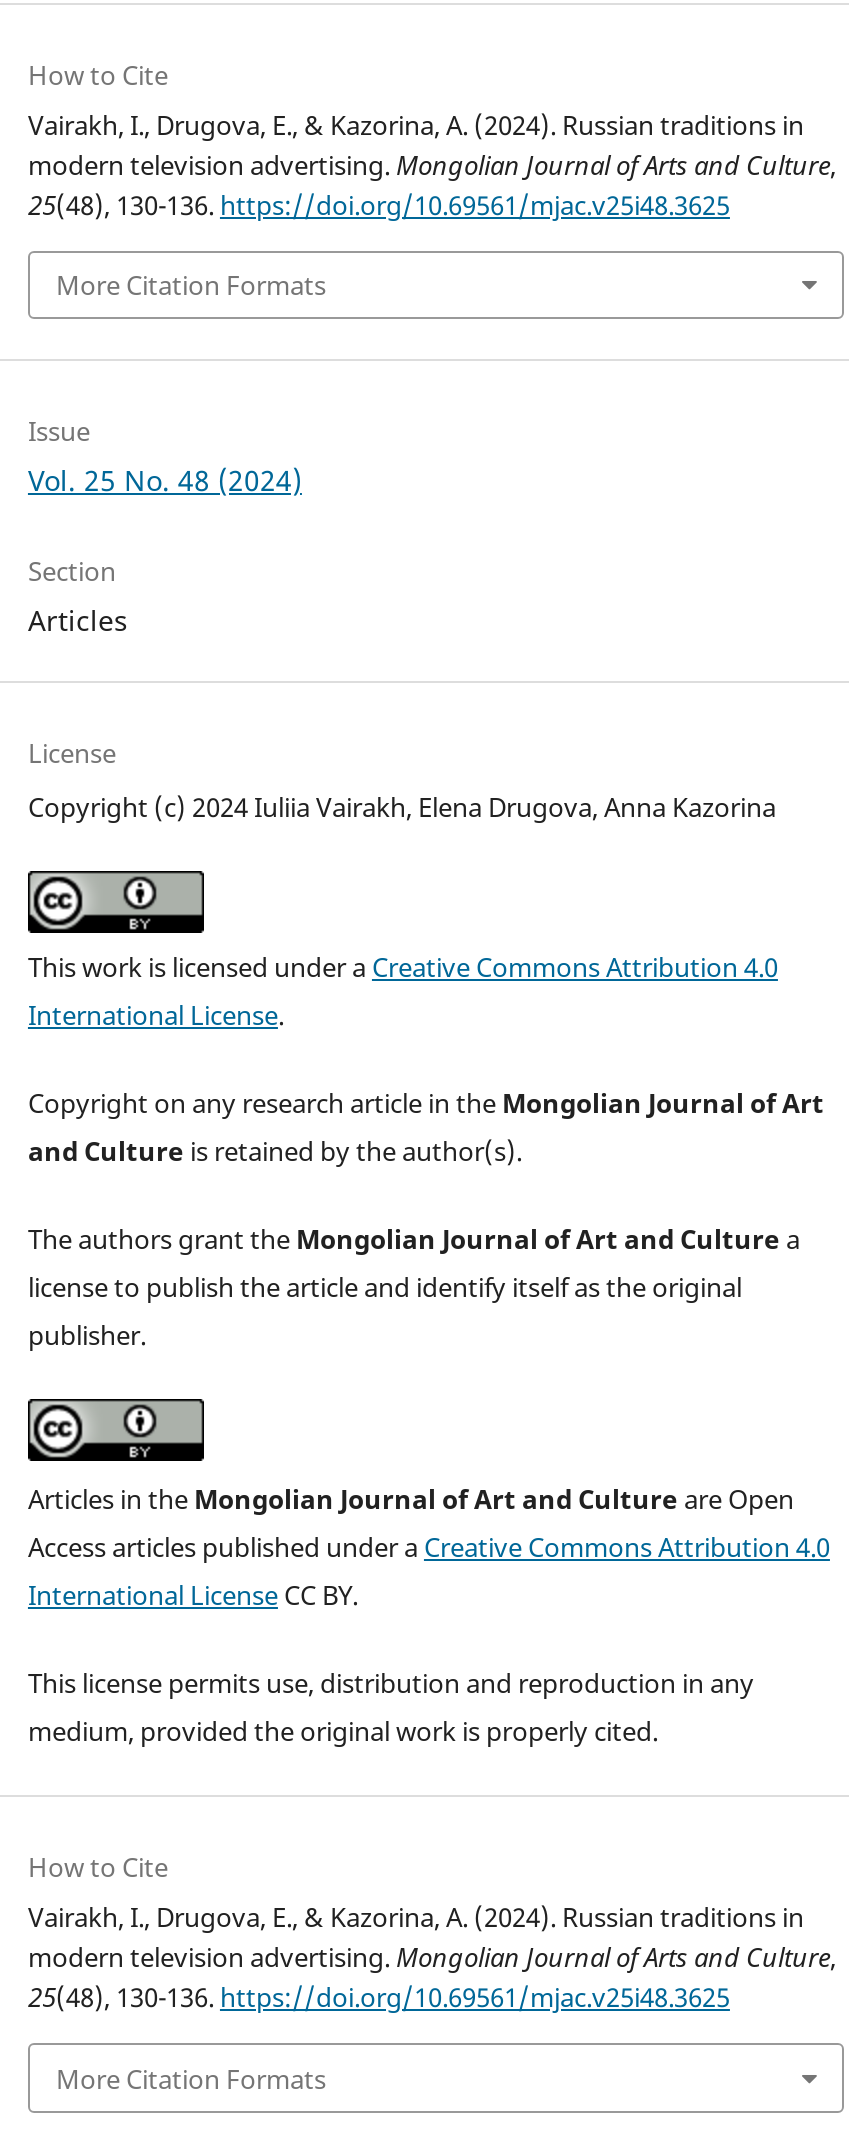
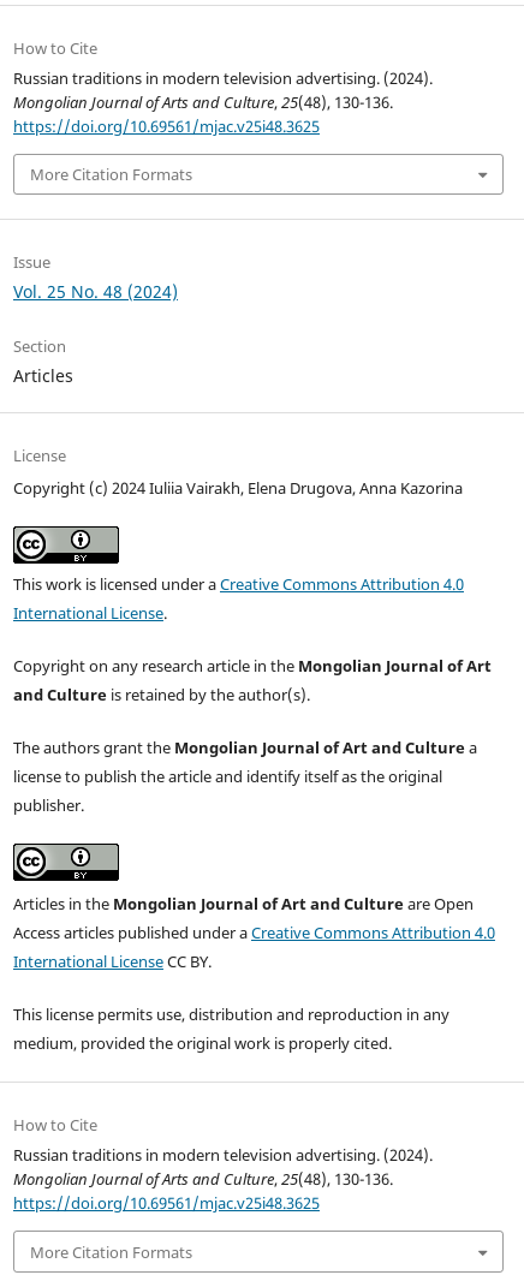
- Vairakh, I., Drugova, E., & Kazorina, A. (2024). Russian traditions in
- modern television advertising. Mongolian Journal of Arts and Culture,
- 25(48), 130-136. https://doi.org/10.69561/mjac.v25i48.3625
+ Russian traditions in modern television advertising. (2024).
+ Mongolian Journal of Arts and Culture, 25(48), 130-136.
+ https://doi.org/10.69561/mjac.v25i48.3625

- Vairakh, I., Drugova, E., & Kazorina, A. (2024). Russian traditions in
- modern television advertising. Mongolian Journal of Arts and Culture,
- 25(48), 130-136. https://doi.org/10.69561/mjac.v25i48.3625
+ Russian traditions in modern television advertising. (2024).
+ Mongolian Journal of Arts and Culture, 25(48), 130-136.
+ https://doi.org/10.69561/mjac.v25i48.3625
